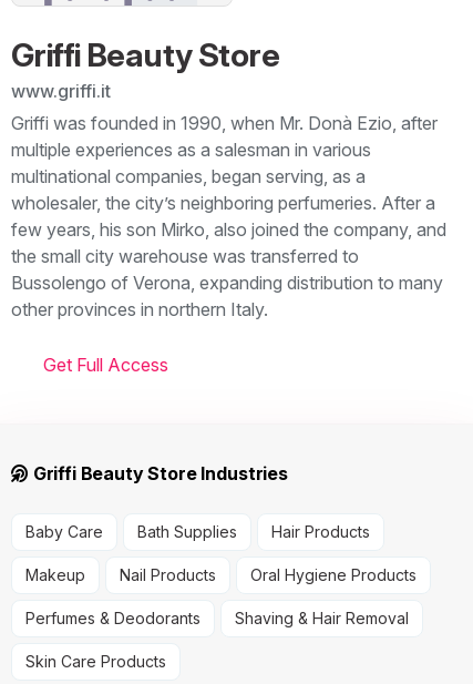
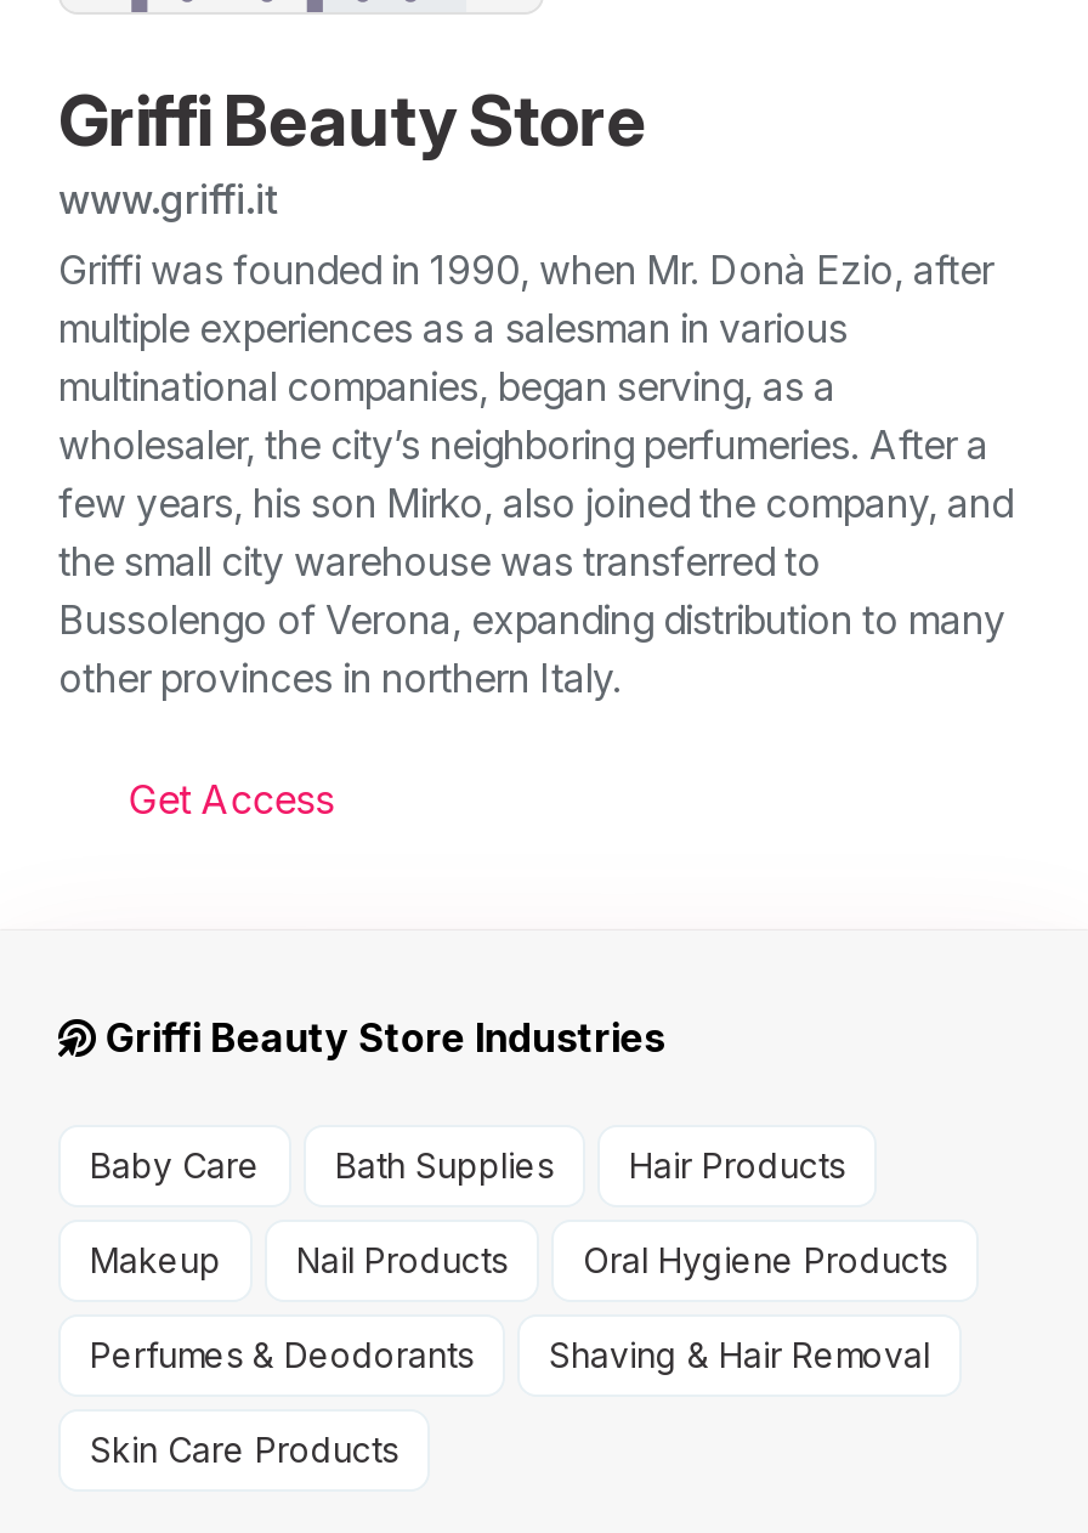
- Get Full Access
+ Get Access
